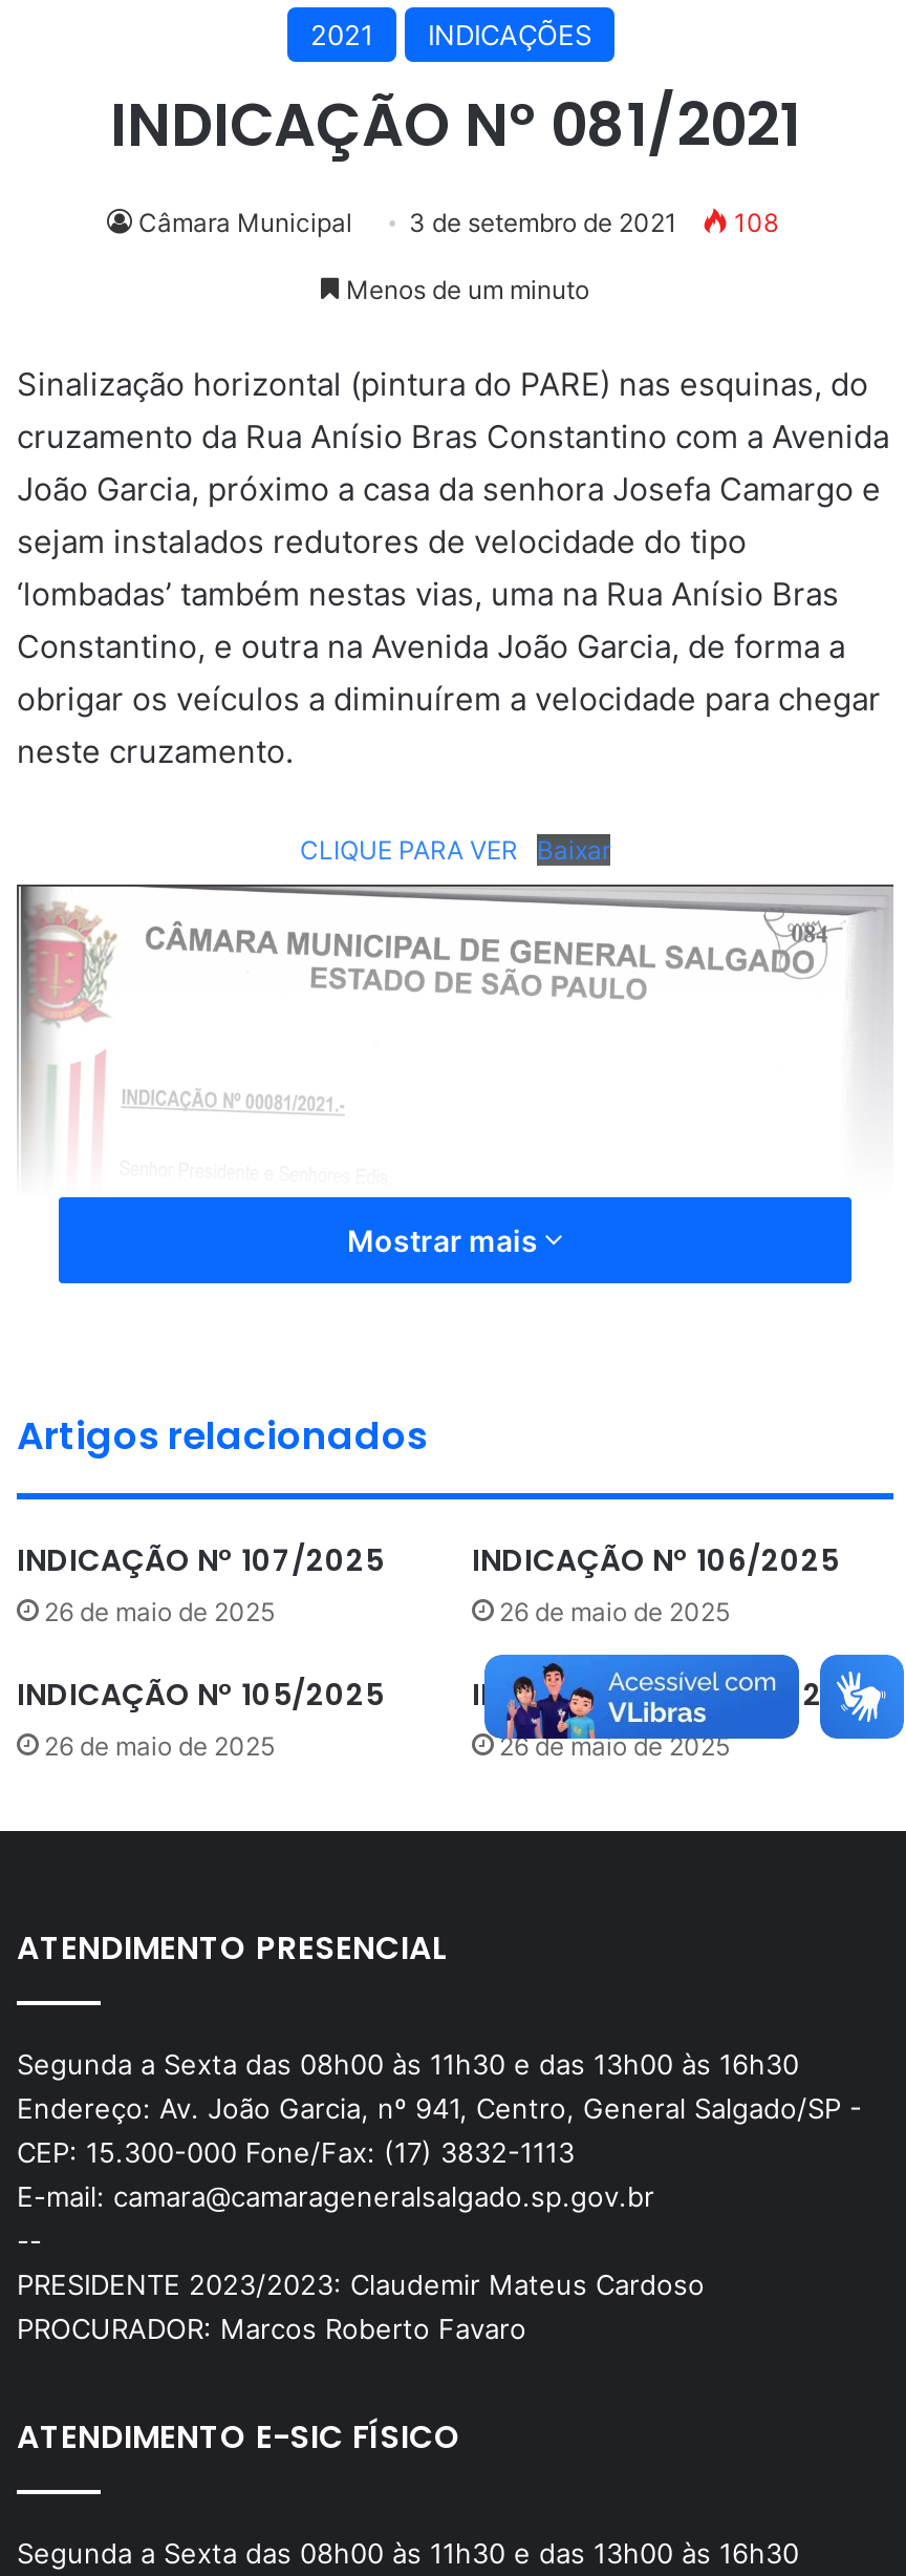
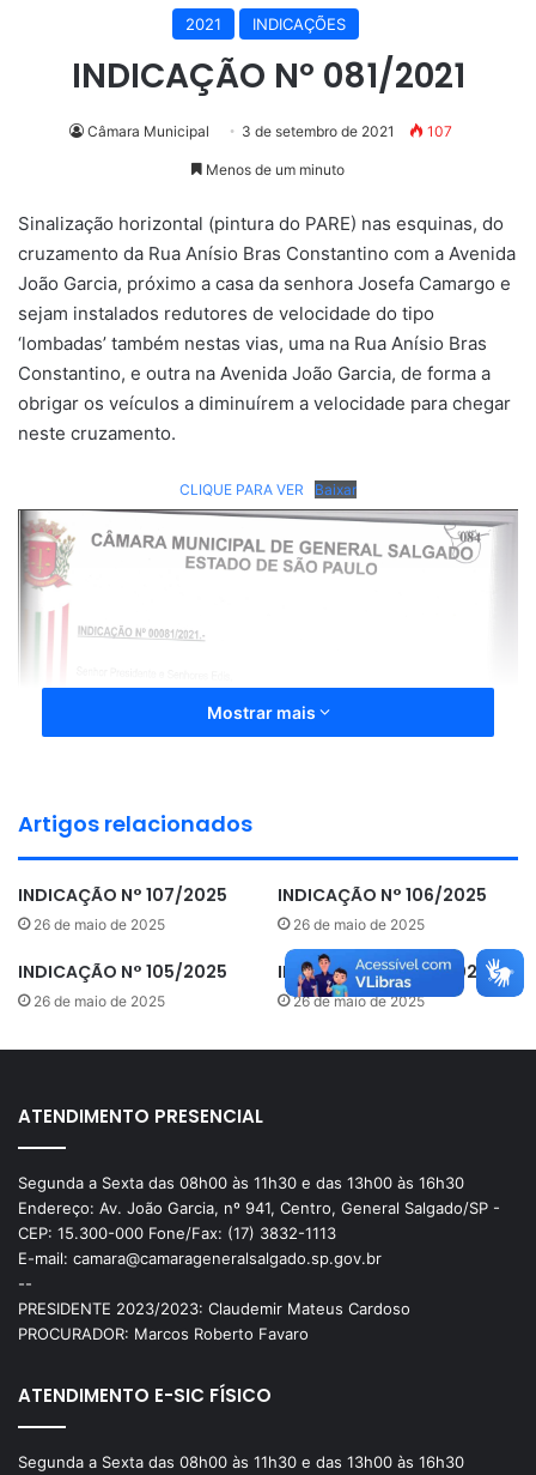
- Câmara Municipal 3 de setembro de 2021 108
+ Câmara Municipal 3 de setembro de 2021 107
